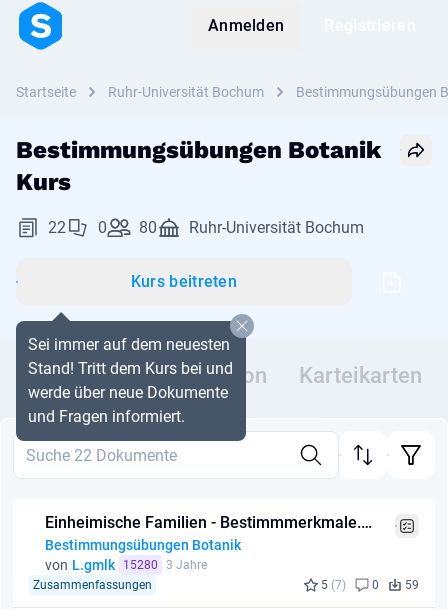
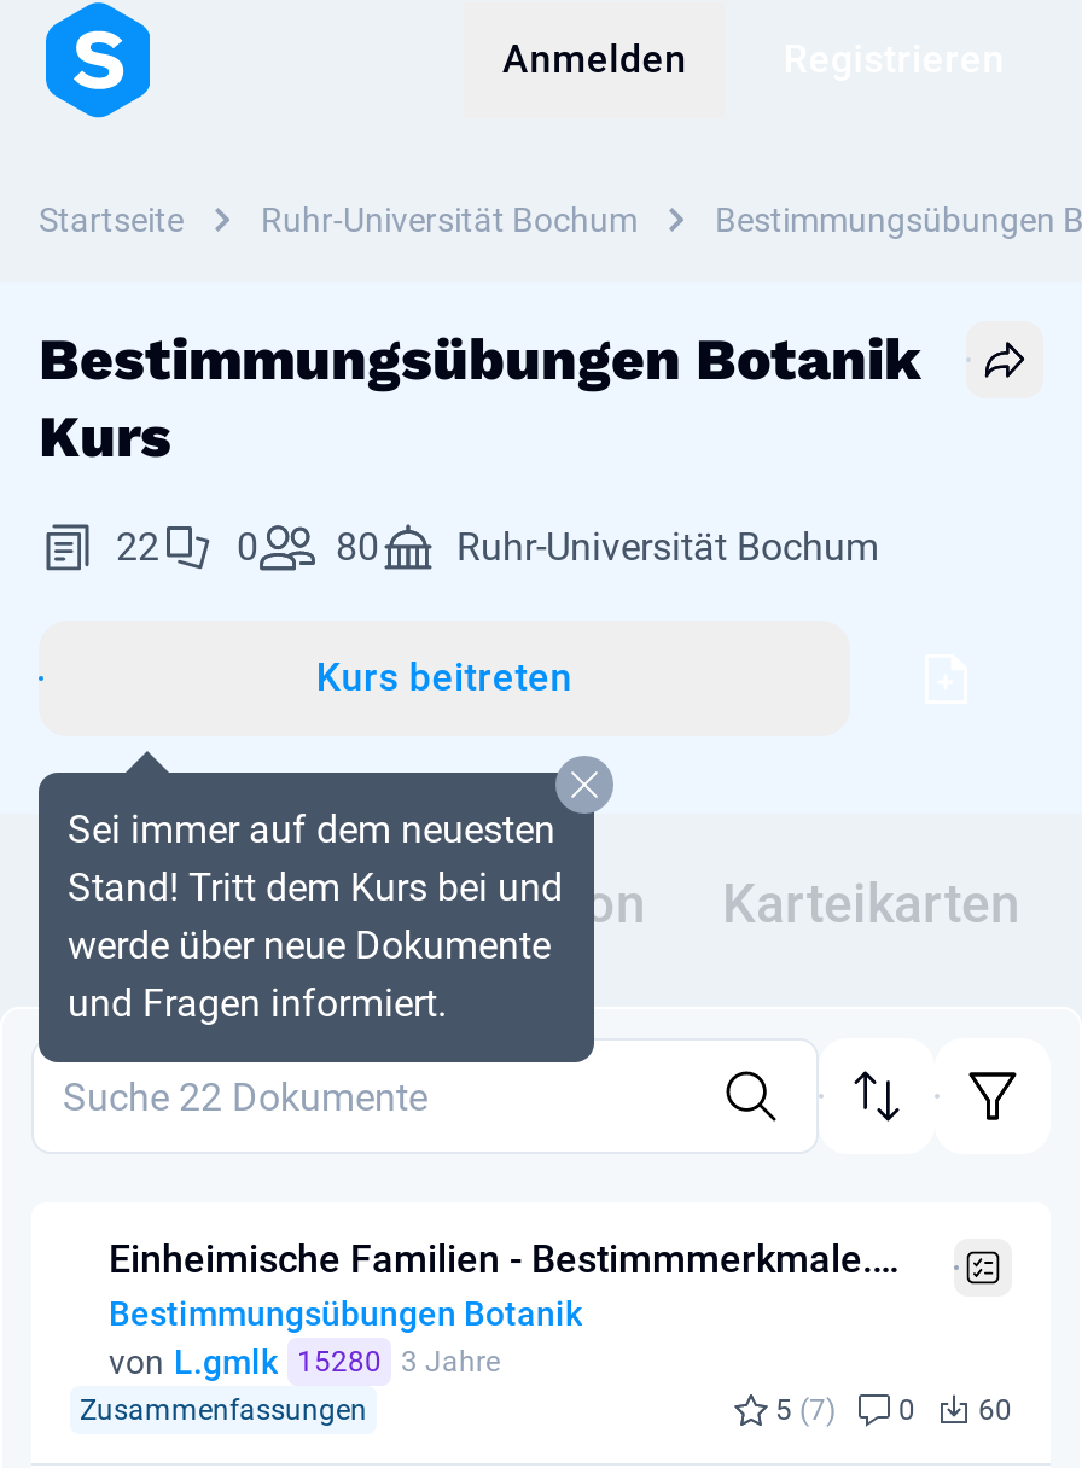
- 5 (7) 0 59
+ 5 (7) 0 60
